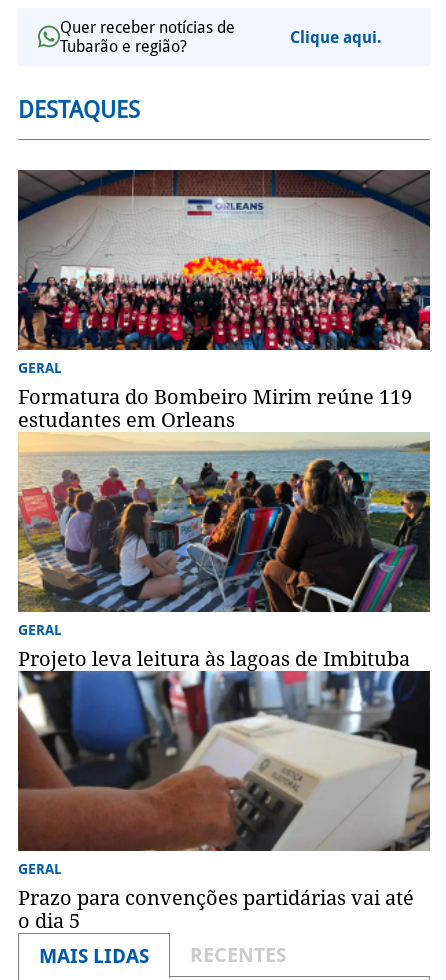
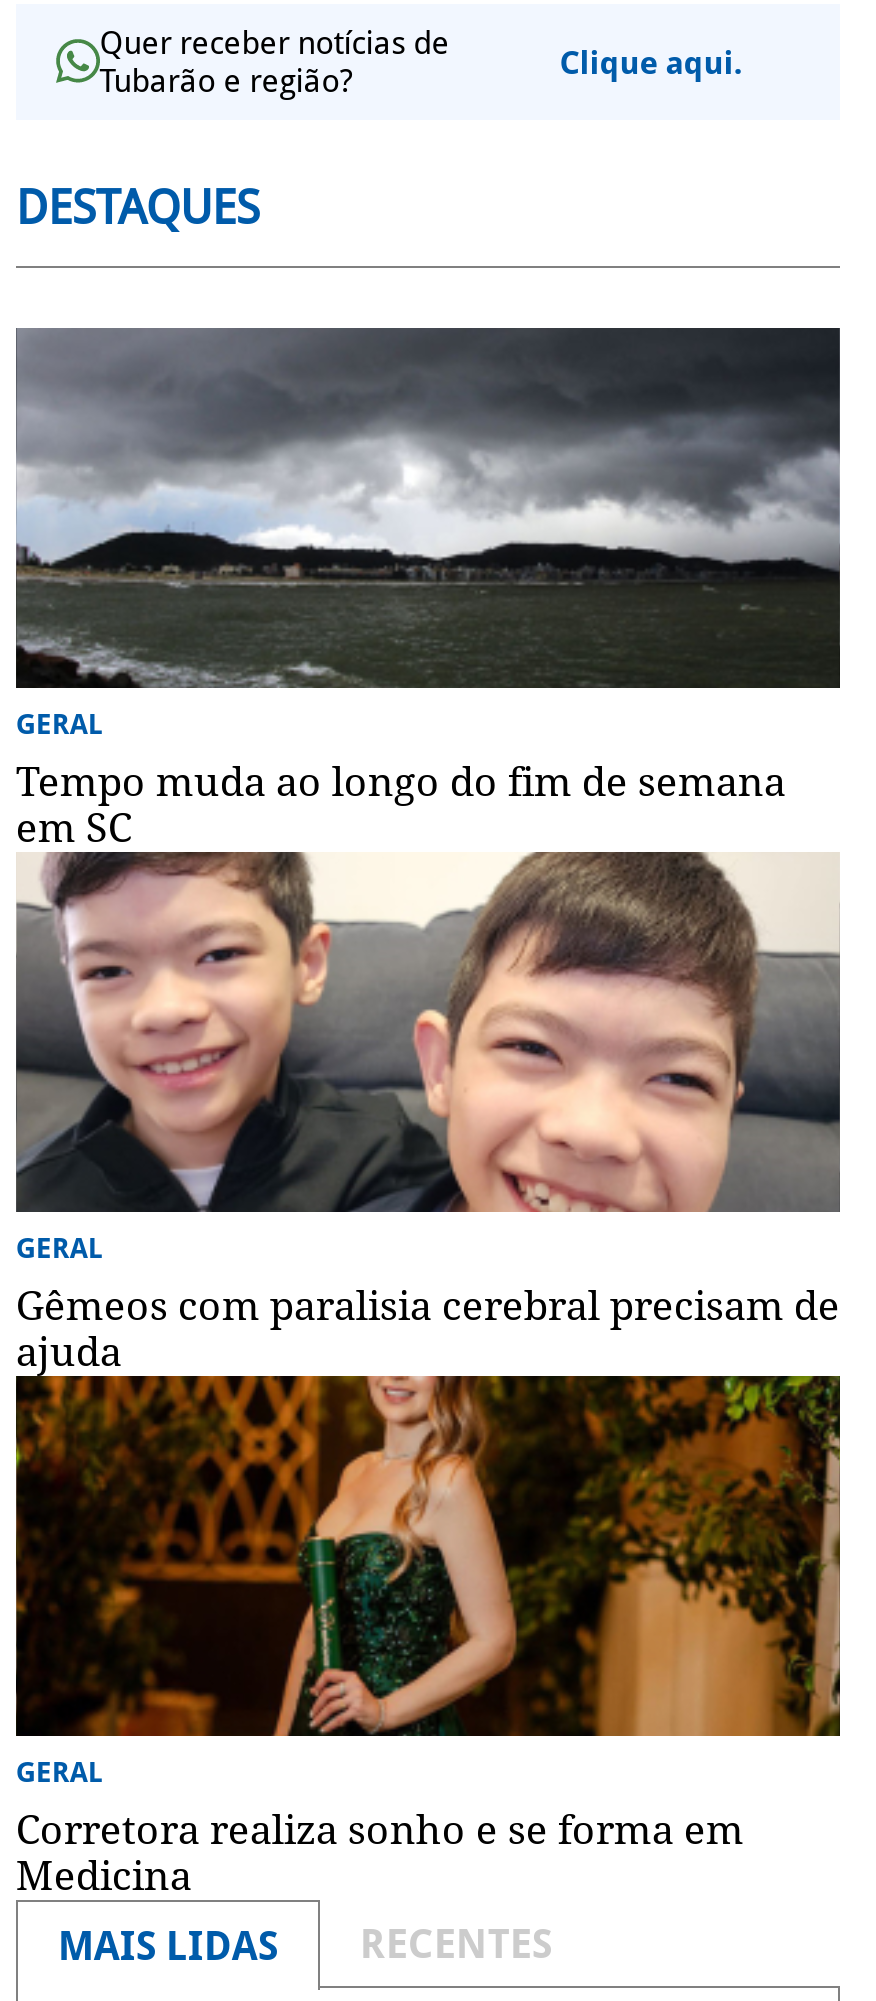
- [image]
- Formatura do Bombeiro Mirim reúne 119
- estudantes em Orleans
+ [image]
+ Tempo muda ao longo do fim de semana
+ em SC

- [image]
- Projeto leva leitura às lagoas de Imbituba
+ [image]
+ Gêmeos com paralisia cerebral precisam de
+ ajuda

- [image]
- Prazo para convenções partidárias vai até
- o dia 5
+ [image]
+ Corretora realiza sonho e se forma em
+ Medicina
